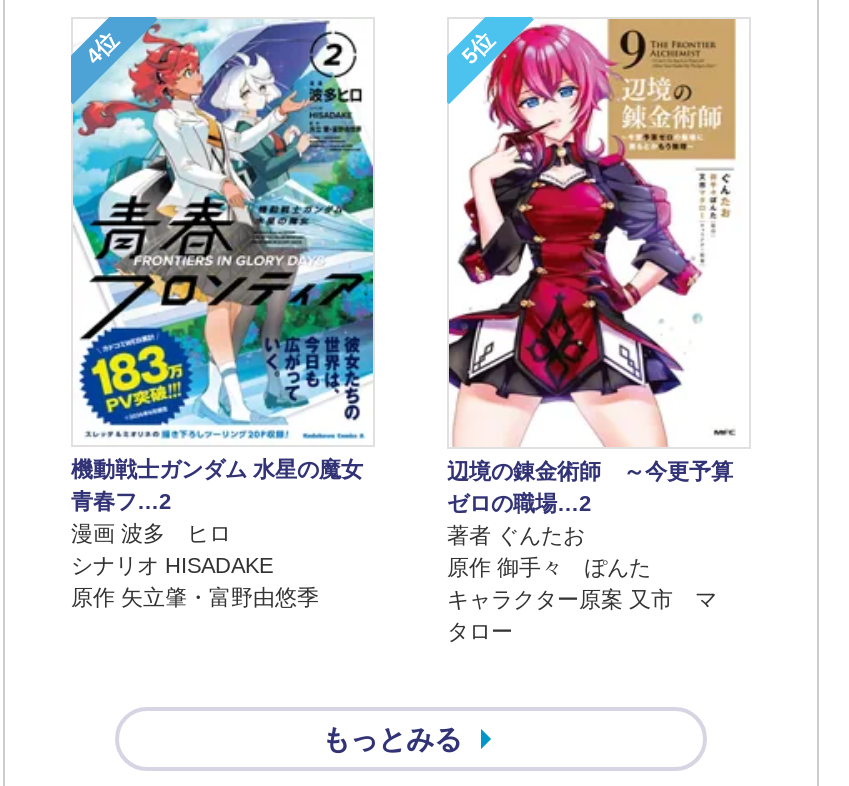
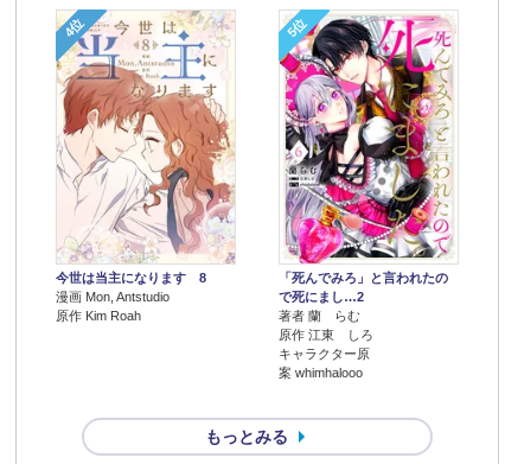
- [image]
- 機動戦士ガンダム 水星の魔女
- 青春フ…2
- 漫画 波多 ヒロ
- シナリオ HISADAKE
- 原作 矢立肇・富野由悠季
+ [image]
+ 今世は当主になります 8
+ 漫画 Mon, Antstudio
+ 原作 Kim Roah

- [image]
- 辺境の錬金術師 ～今更予算
- ゼロの職場…2
- 著者 ぐんたお
- 原作 御手々 ぽんた
- キャラクター原案 又市 マ
- タロー
+ [image]
+ 「死んでみろ」と言われたの
+ で死にまし…2
+ 著者 蘭 らむ
+ 原作 江東 しろ
+ キャラクター原
+ 案 whimhalooo
